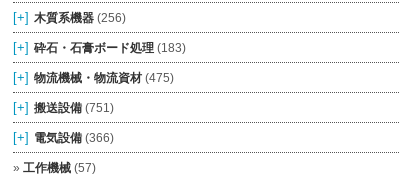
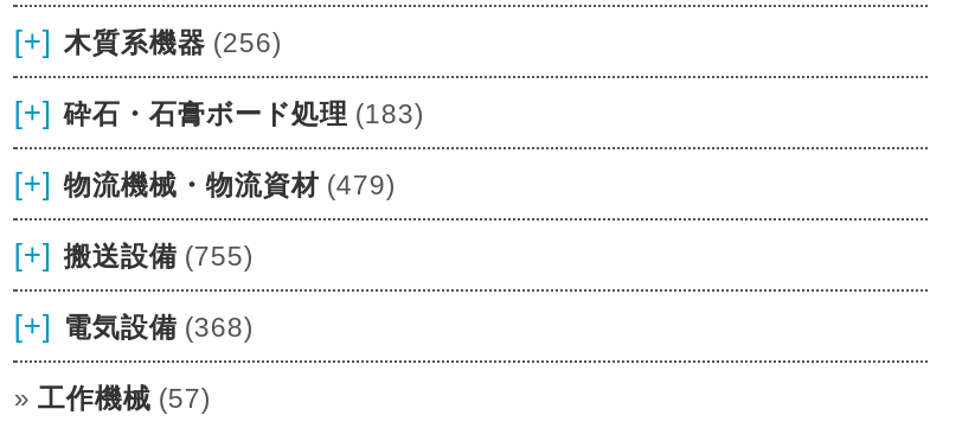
- [+] 物流機械・物流資材(475)
+ [+] 物流機械・物流資材(479)

- [+] 搬送設備(751)
+ [+] 搬送設備(755)

- [+] 電気設備(366)
+ [+] 電気設備(368)
